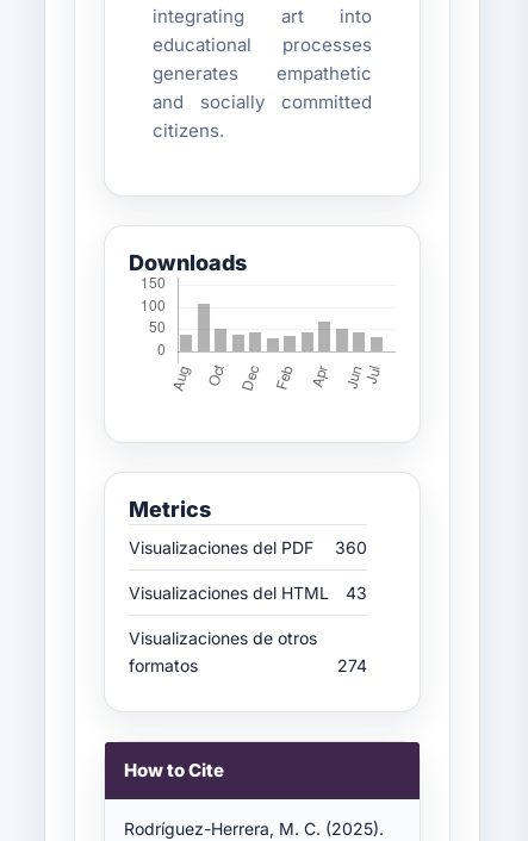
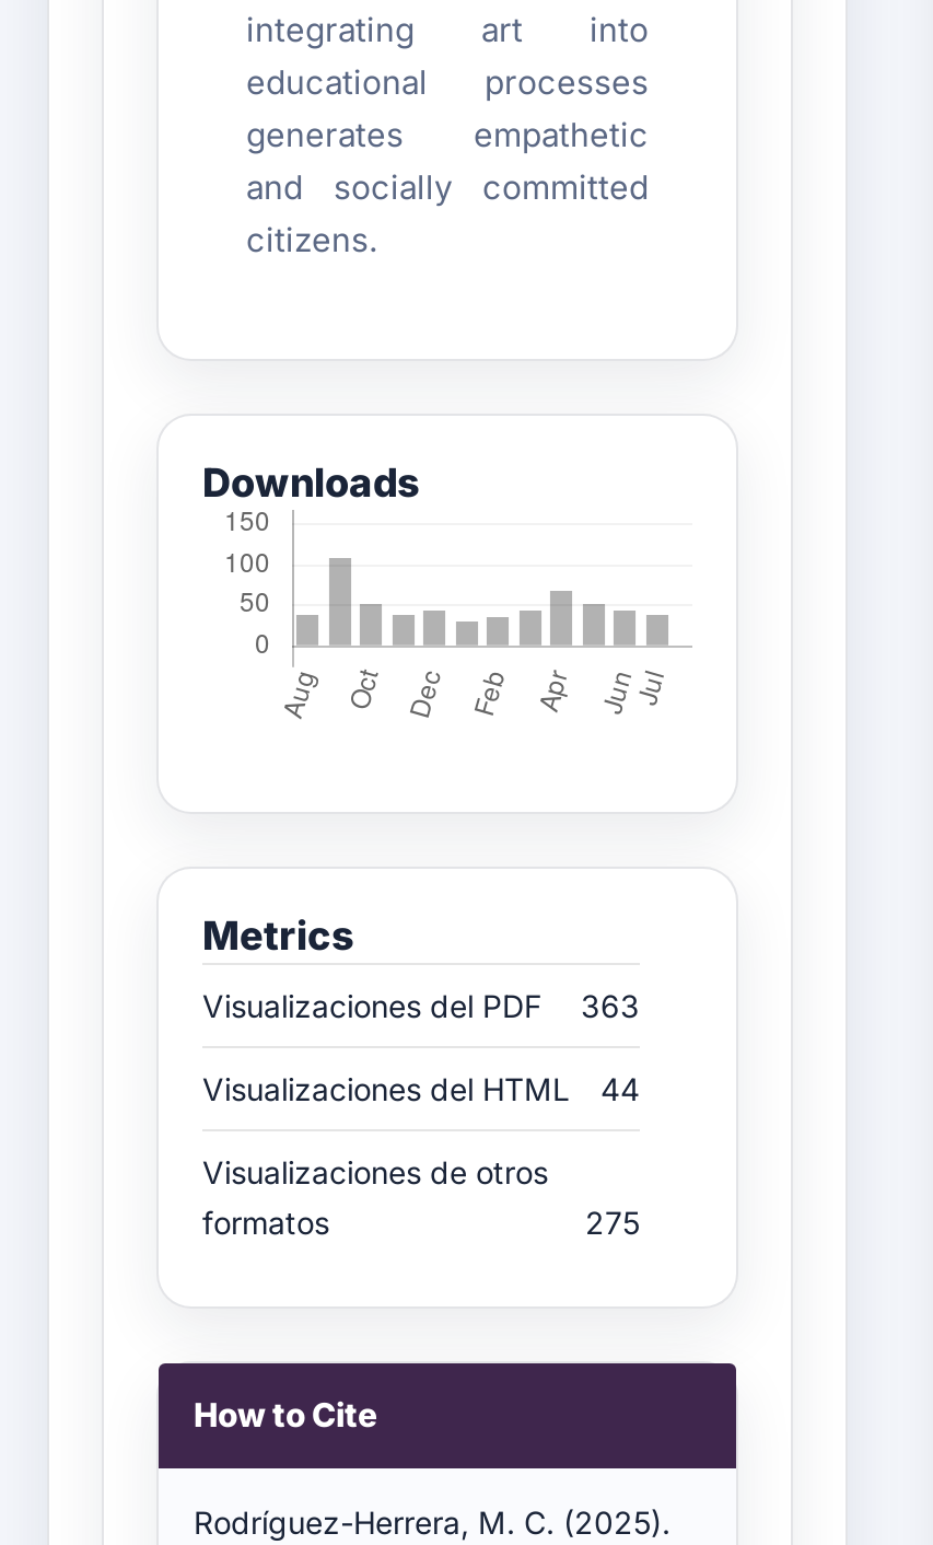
- Visualizaciones del PDF 360
+ Visualizaciones del PDF 363

- Visualizaciones del HTML 43
+ Visualizaciones del HTML 44

- 274
+ 275
